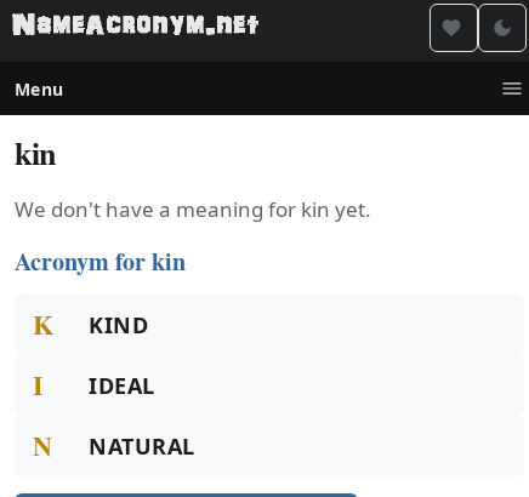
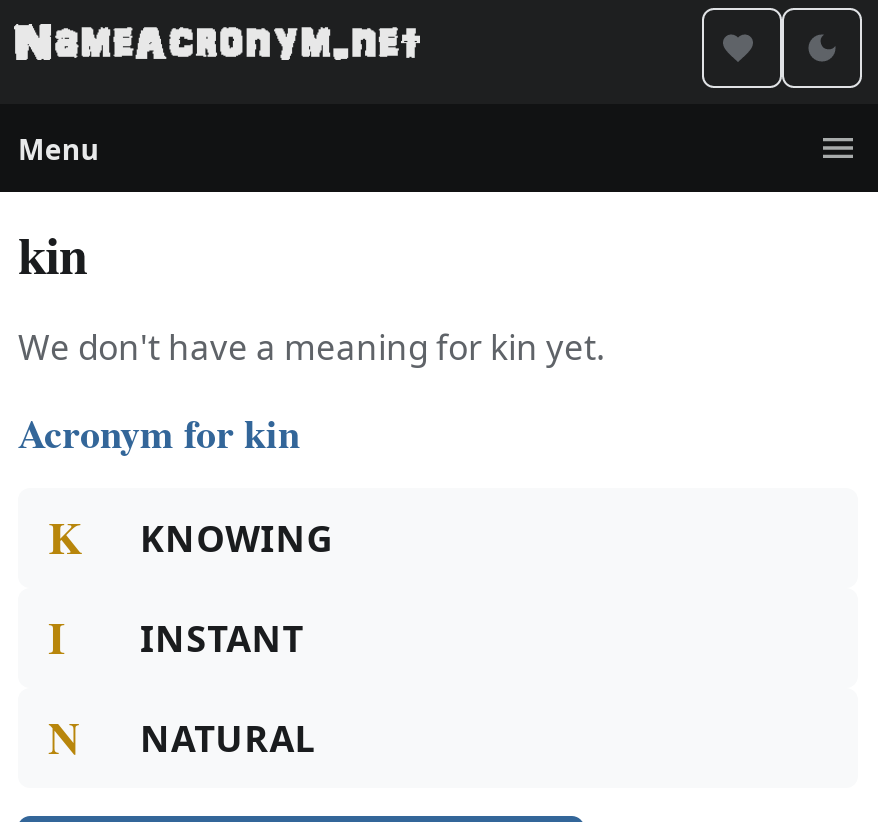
- KIND
+ KNOWING

- IDEAL
+ INSTANT
